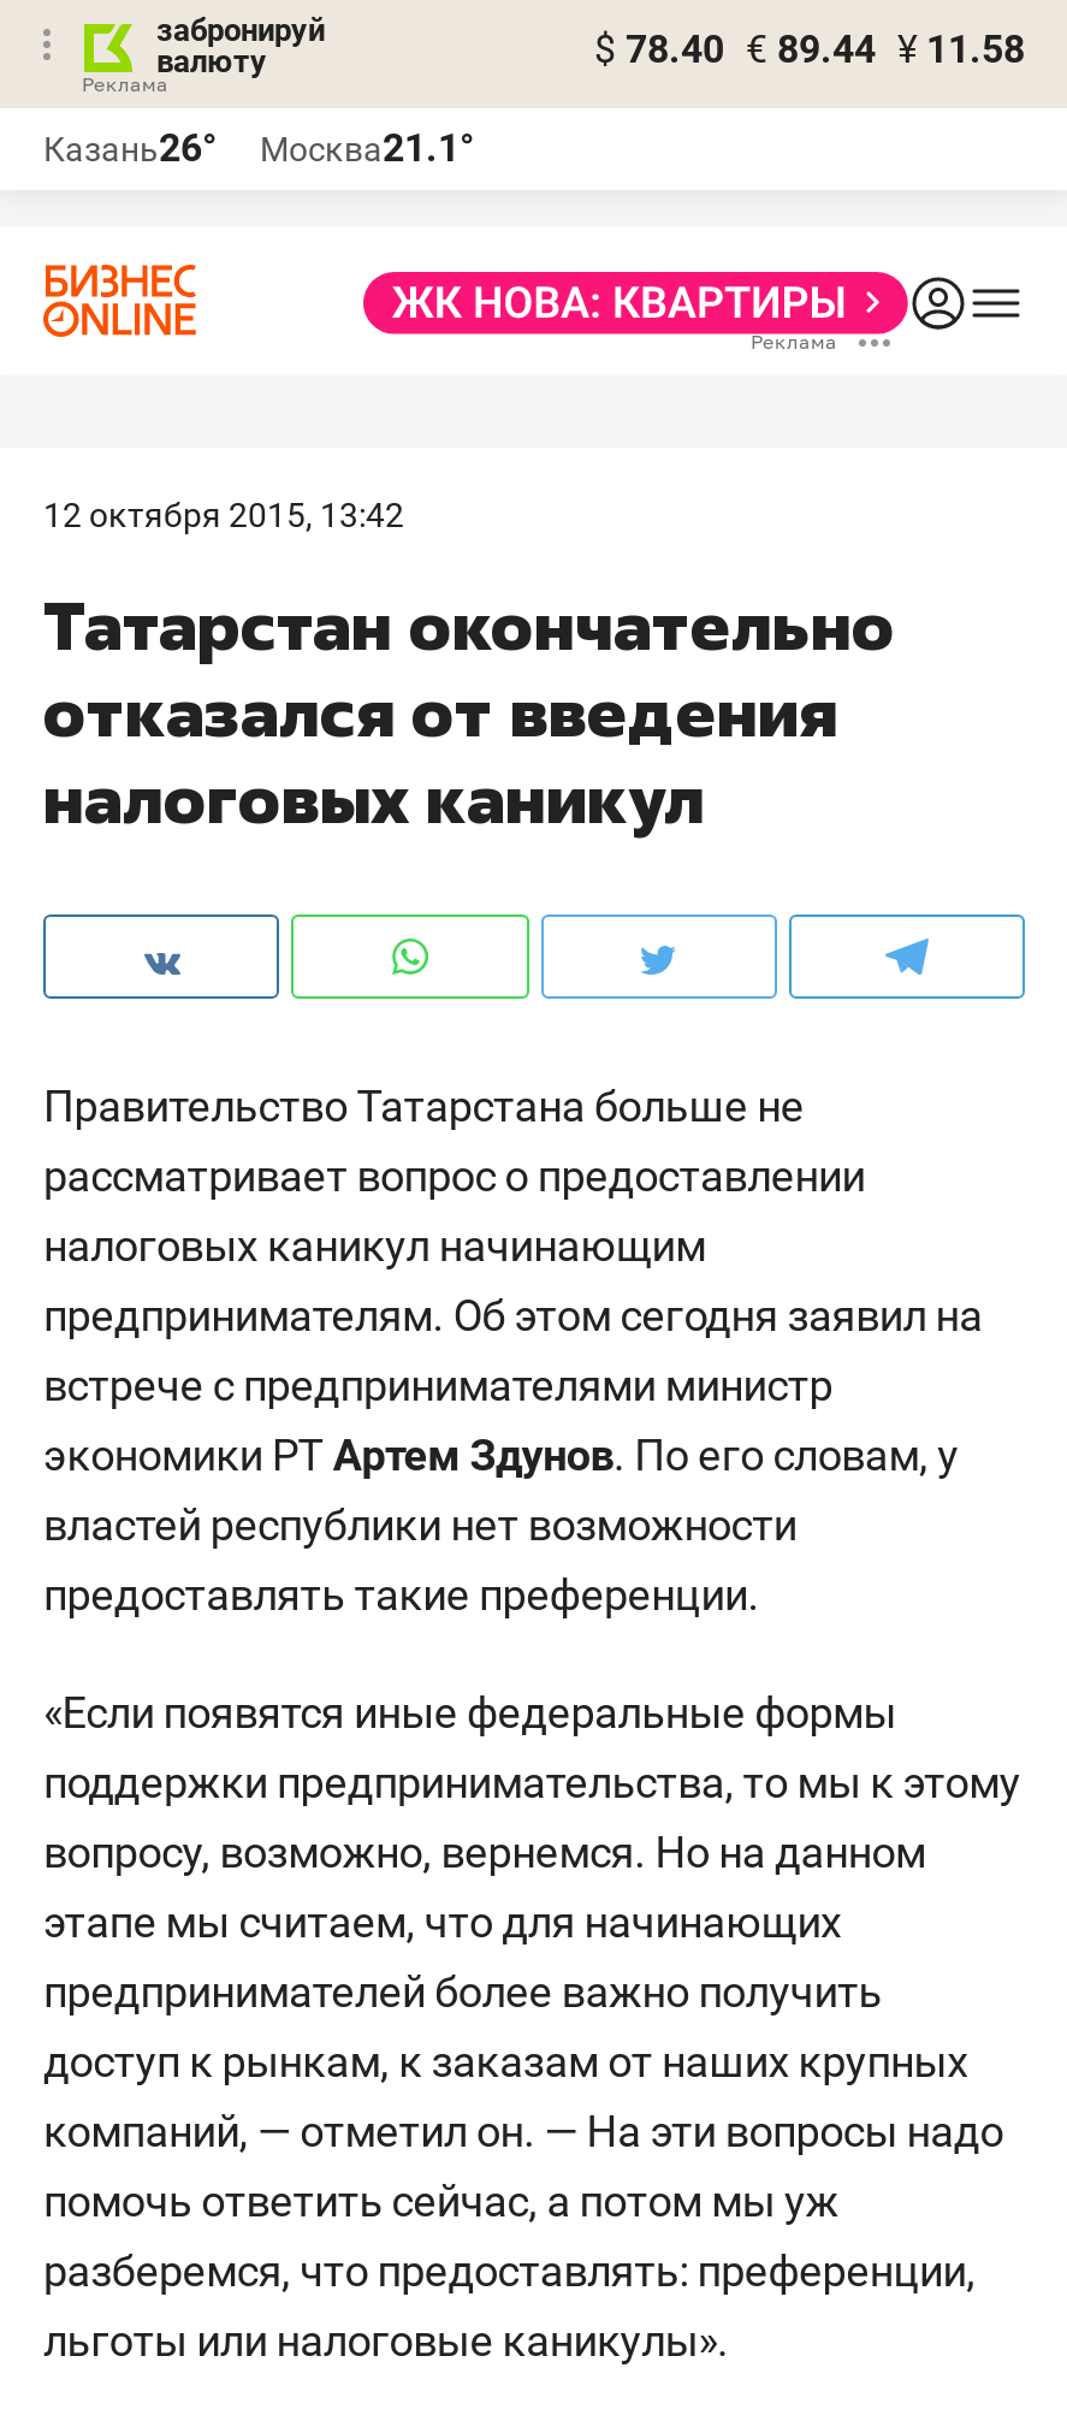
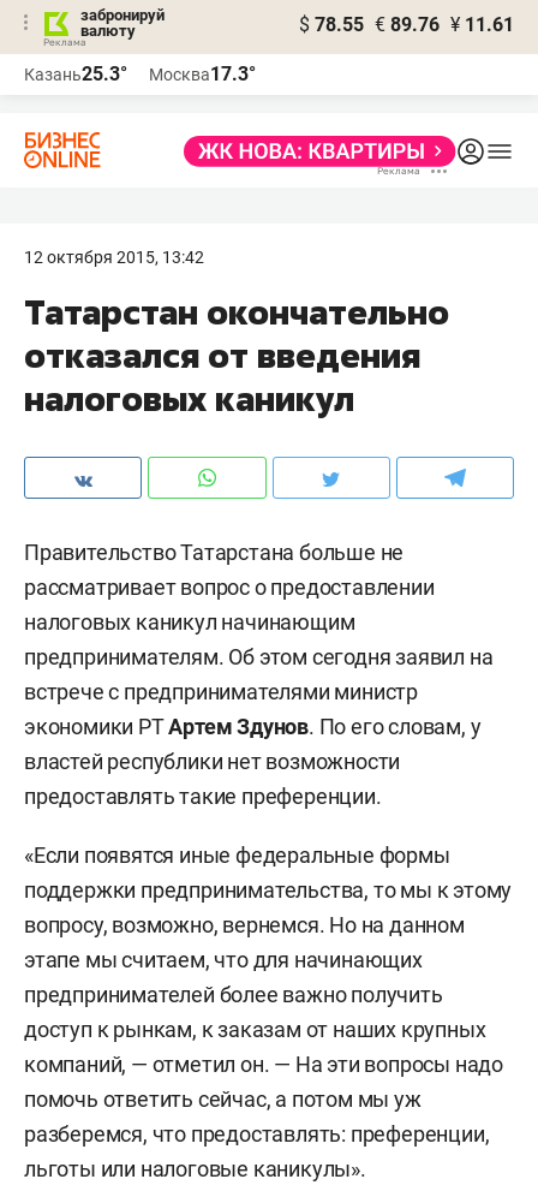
- $ 78.40 € 89.44 ¥ 11.58
+ $ 78.55 € 89.76 ¥ 11.61

- Казань26°
+ Казань25.3°

- Москва21.1°
+ Москва17.3°
